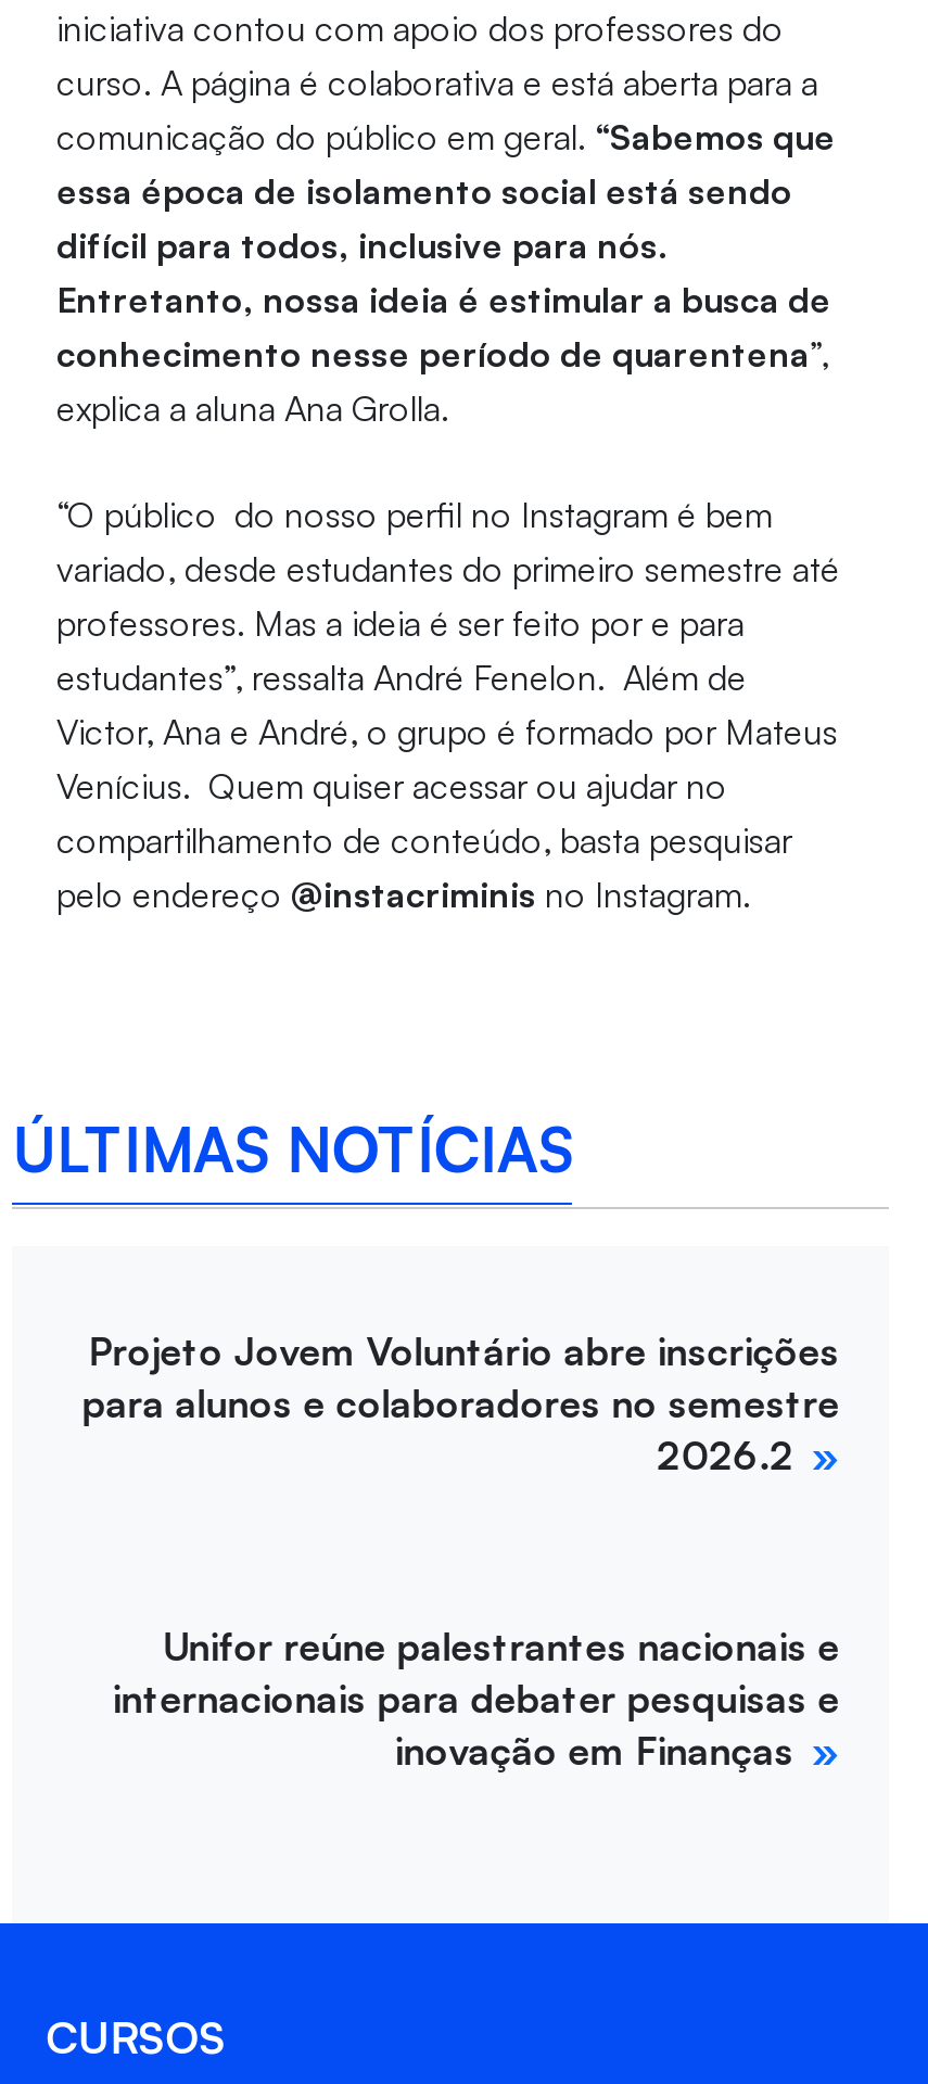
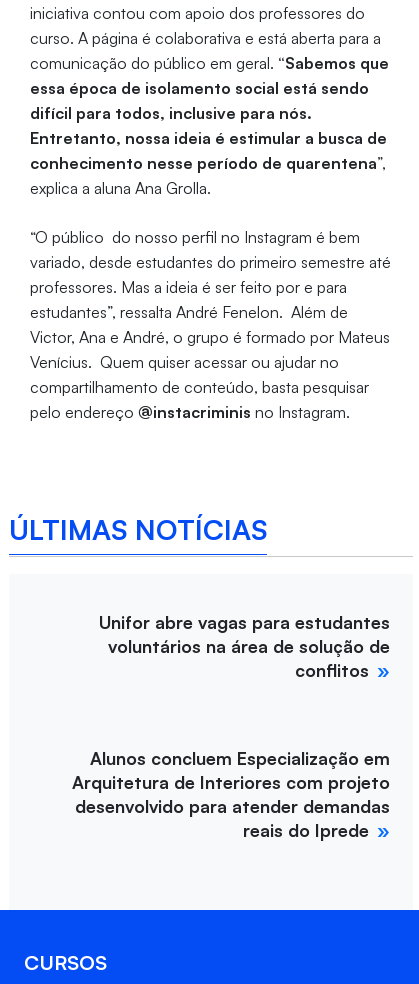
- Projeto Jovem Voluntário abre inscrições
- para alunos e colaboradores no semestre
- 2026.2
+ Unifor abre vagas para estudantes
+ voluntários na área de solução de
+ conflitos

- Unifor reúne palestrantes nacionais e
- internacionais para debater pesquisas e
- inovação em Finanças
+ Alunos concluem Especialização em
+ Arquitetura de Interiores com projeto
+ desenvolvido para atender demandas
+ reais do Iprede
